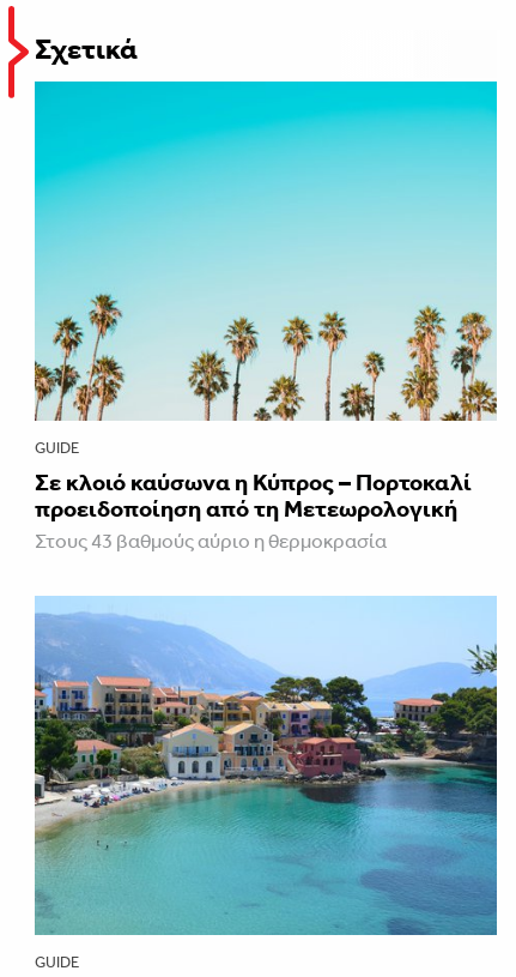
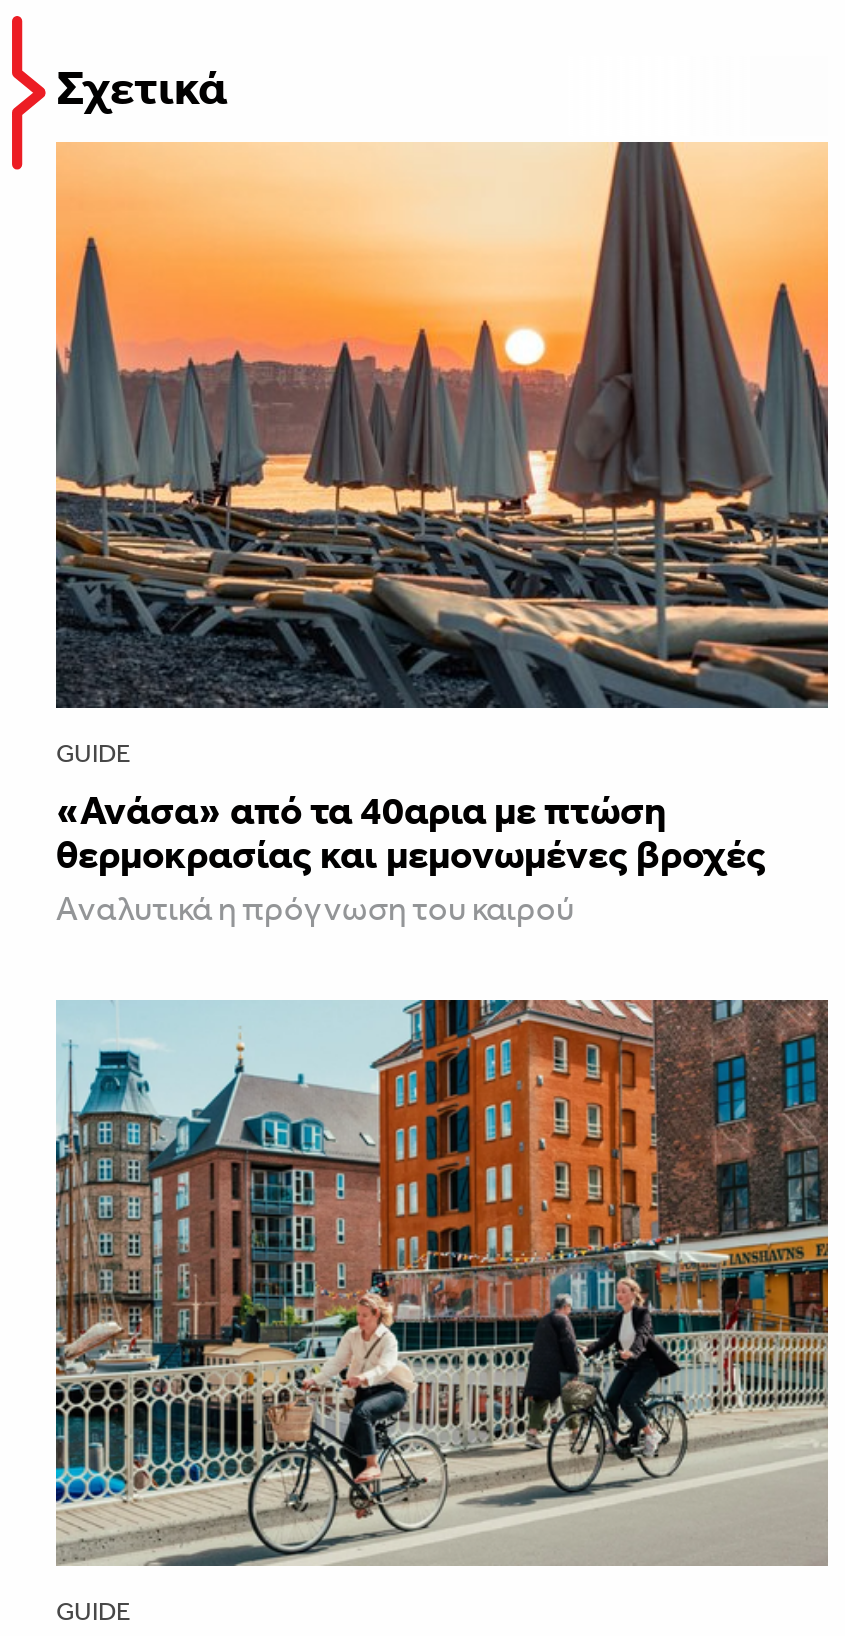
- [image]
- Σε κλοιό καύσωνα η Κύπρος – Πορτοκαλί
- προειδοποίηση από τη Μετεωρολογική
- Στους 43 βαθμούς αύριο η θερμοκρασία
+ [image]
+ «Ανάσα» από τα 40αρια με πτώση
+ θερμοκρασίας και μεμονωμένες βροχές
+ Aναλυτικά η πρόγνωση του καιρού

- [image]
+ [image]
